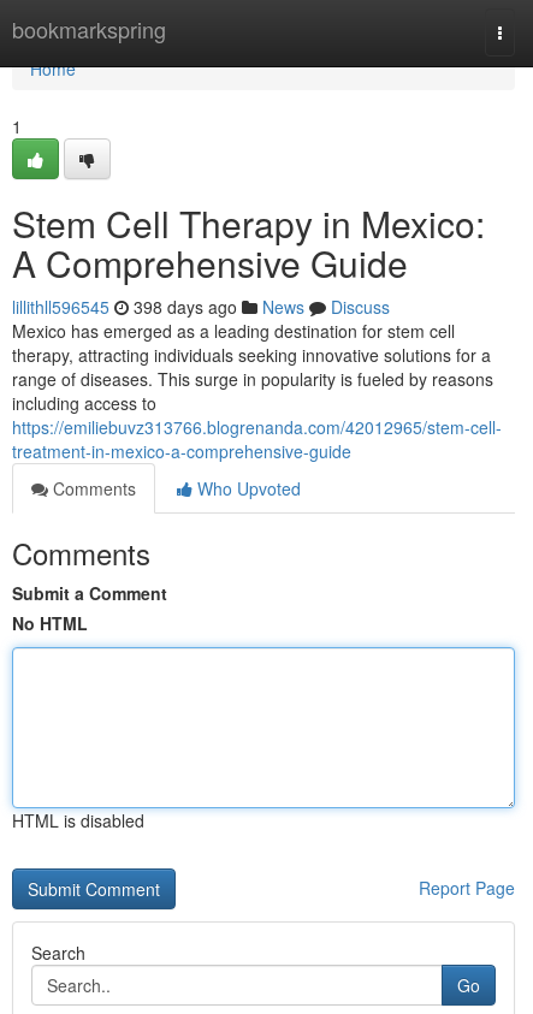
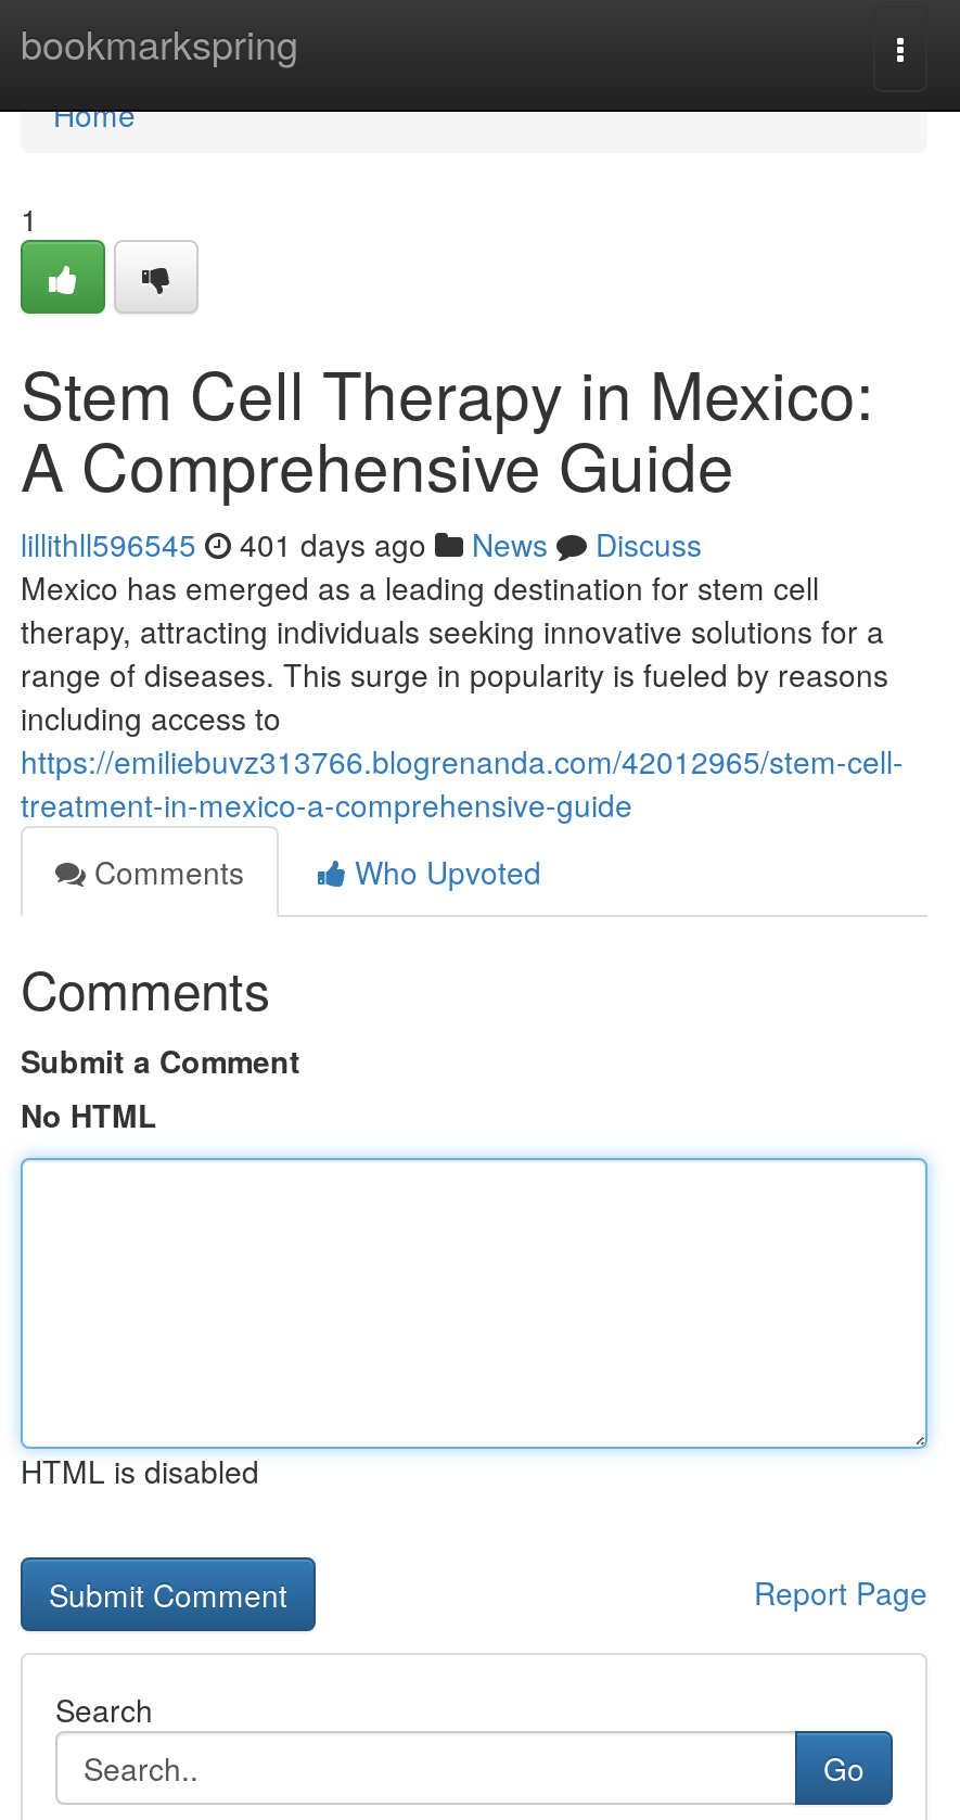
- lillithll596545 398 days ago News Discuss
+ lillithll596545 401 days ago News Discuss
